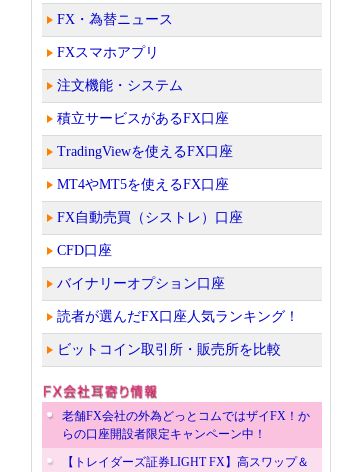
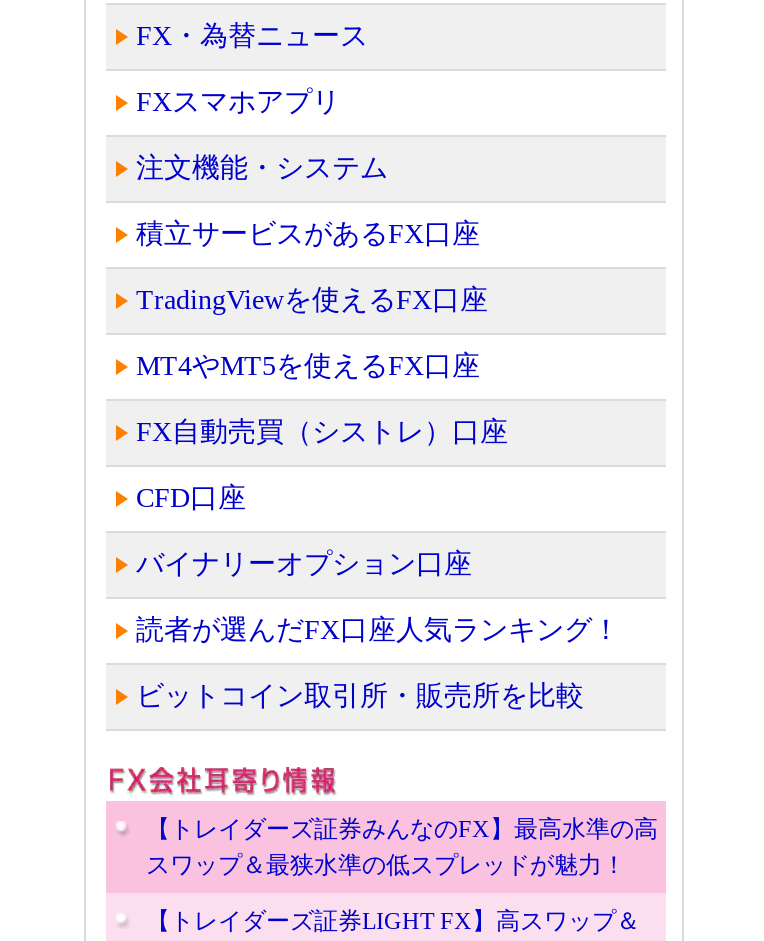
- 老舗FX会社の外為どっとコムではザイFX！か
- らの口座開設者限定キャンペーン中！
+ 【トレイダーズ証券みんなのFX】最高水準の高
+ スワップ＆最狭水準の低スプレッドが魅力！
